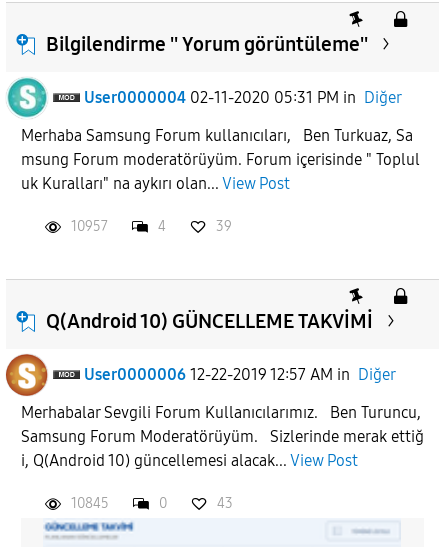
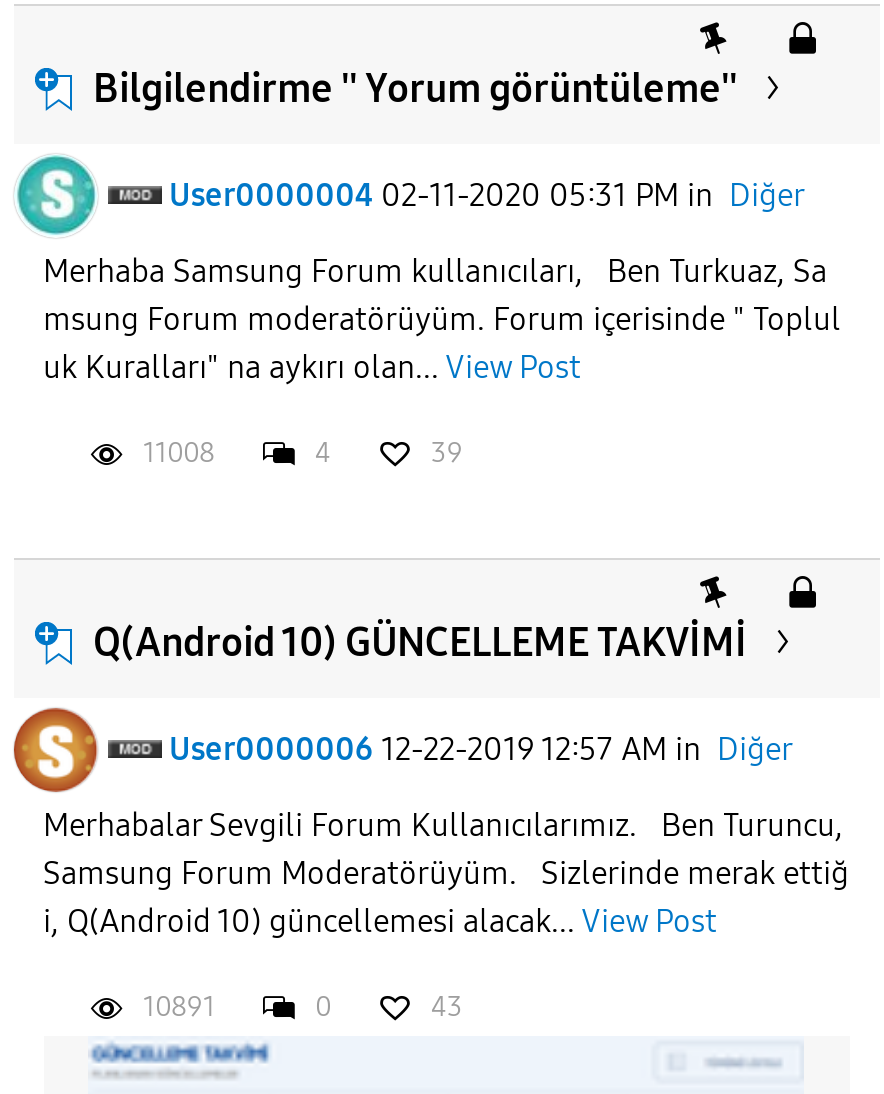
- 10957
+ 11008

- 10845
+ 10891
